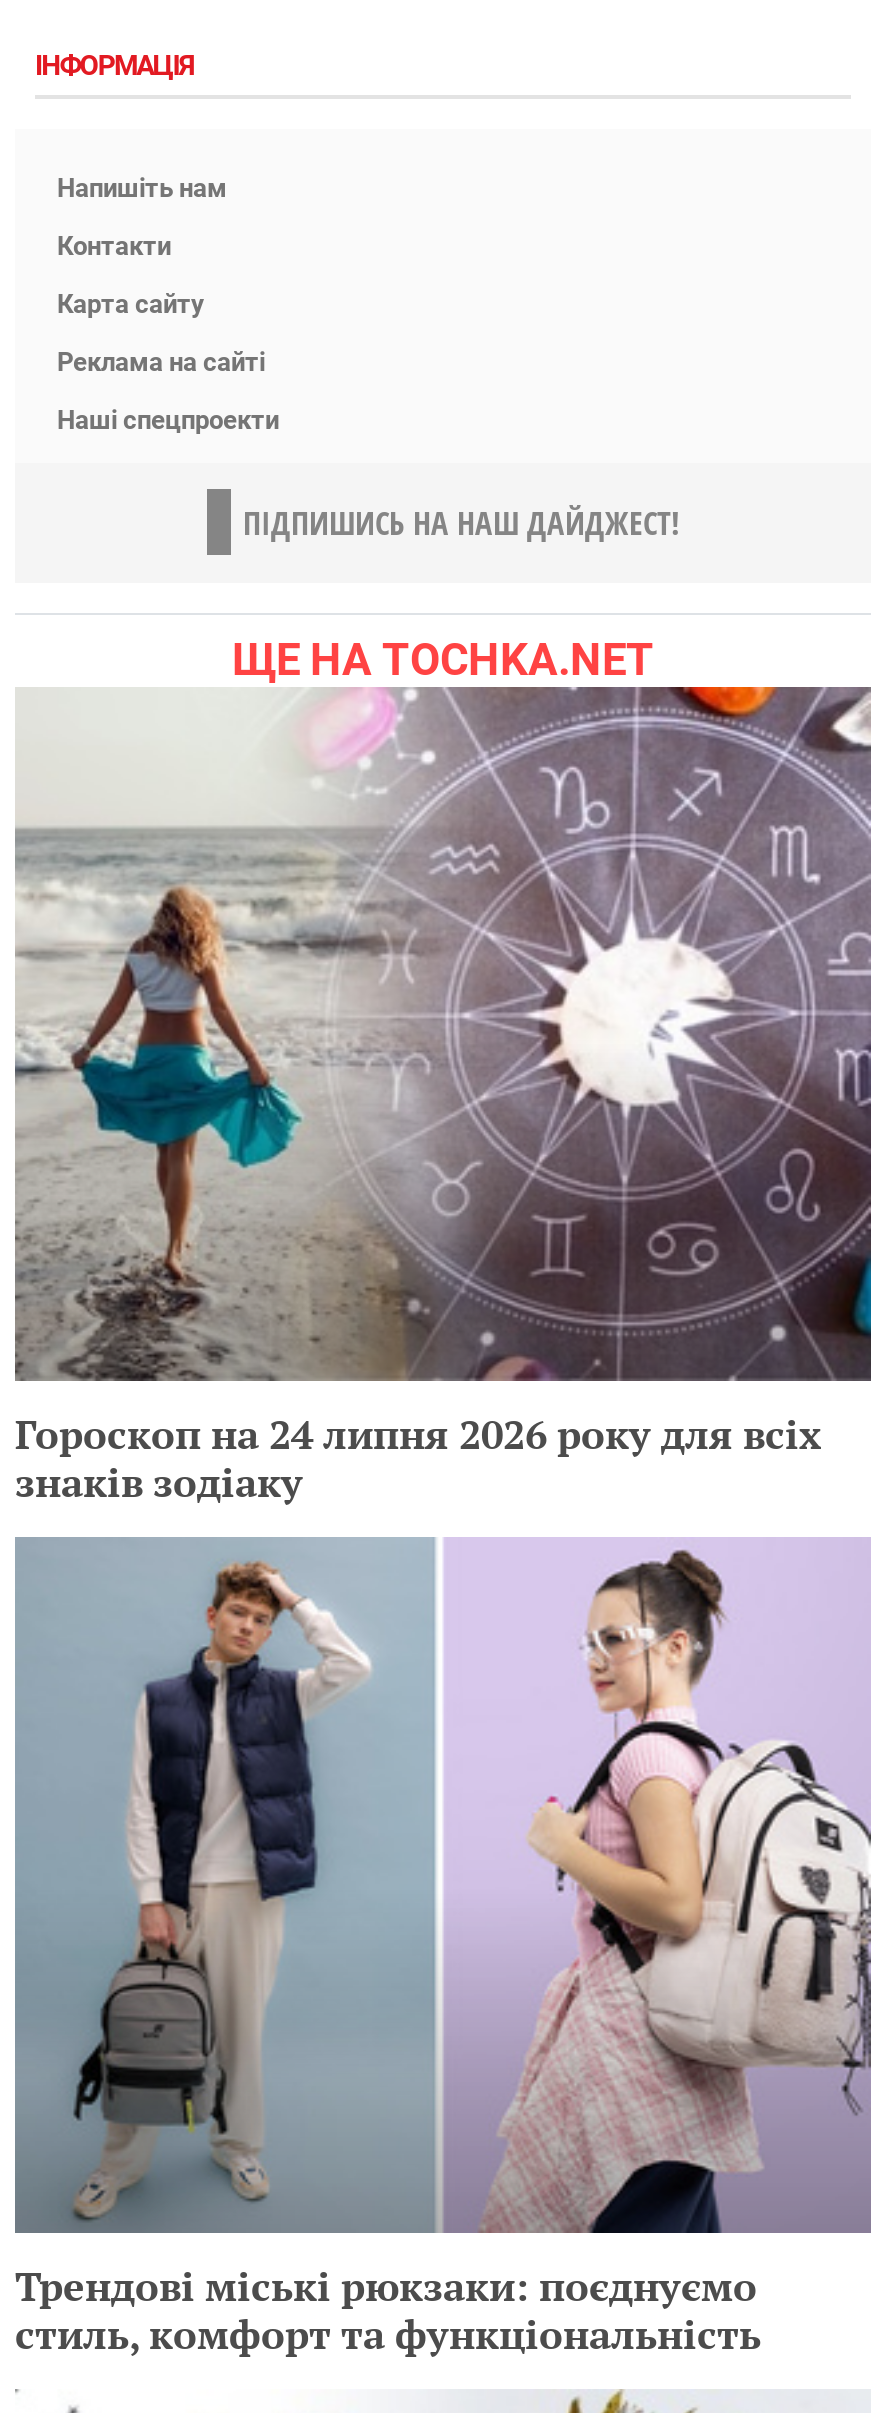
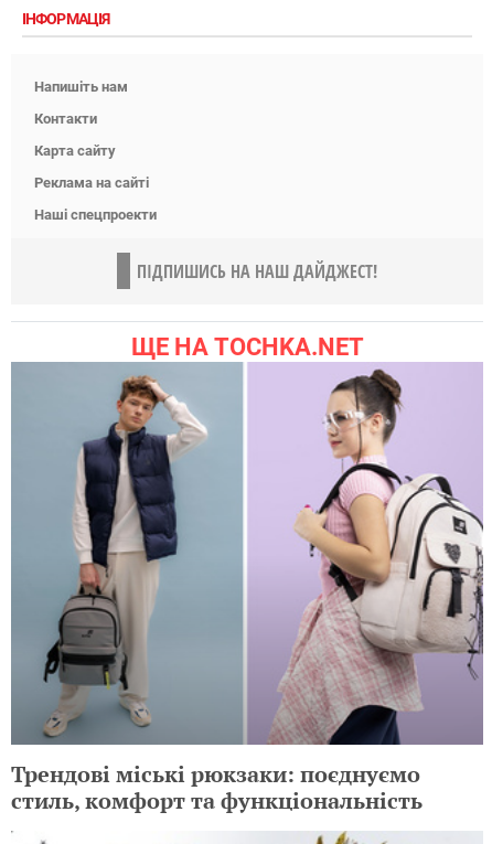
- [image]
- Гороскоп на 24 липня 2026 року для всіх
- знаків зодіаку
